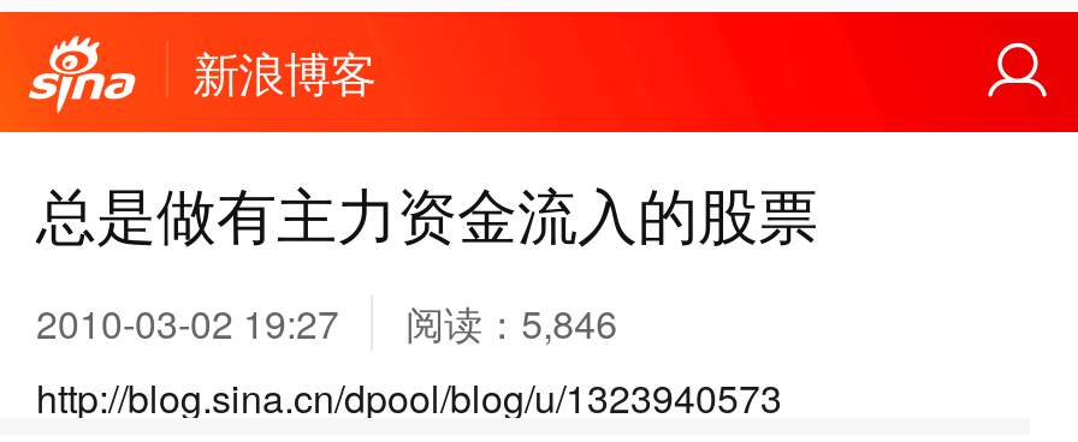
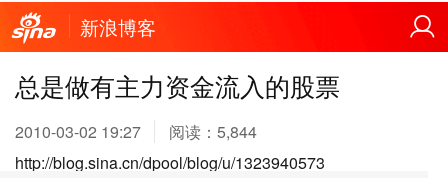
- 2010-03-02 19:27 阅读：5,846
+ 2010-03-02 19:27 阅读：5,844
